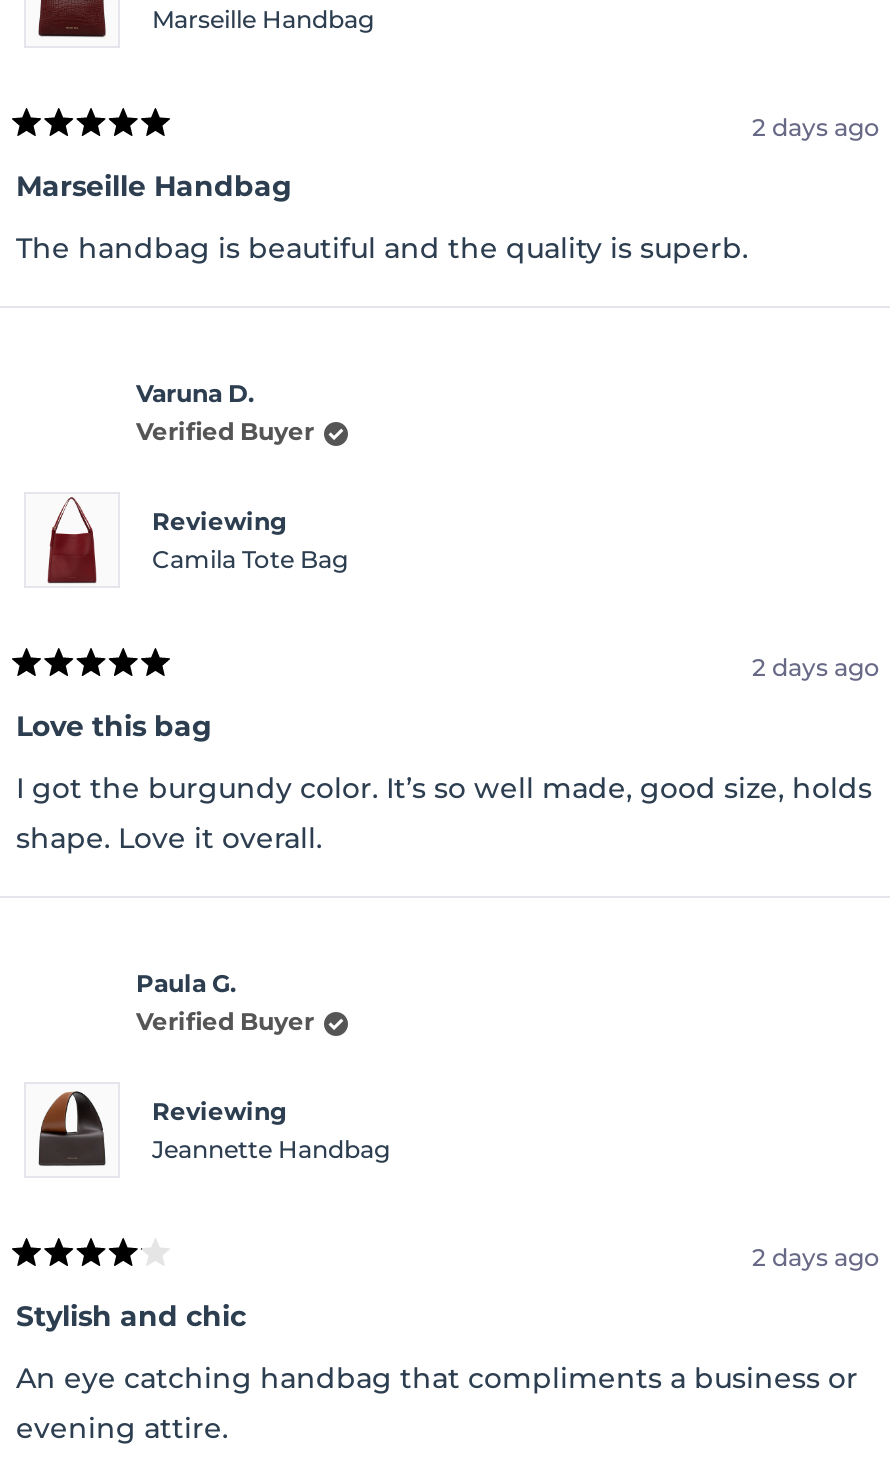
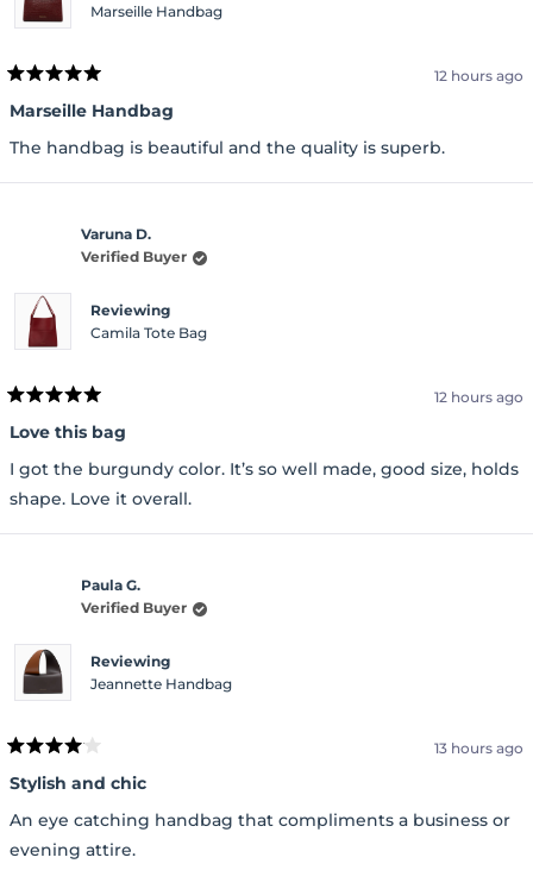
- 2 days ago
+ 12 hours ago

- 2 days ago
+ 12 hours ago

- 2 days ago
+ 13 hours ago
